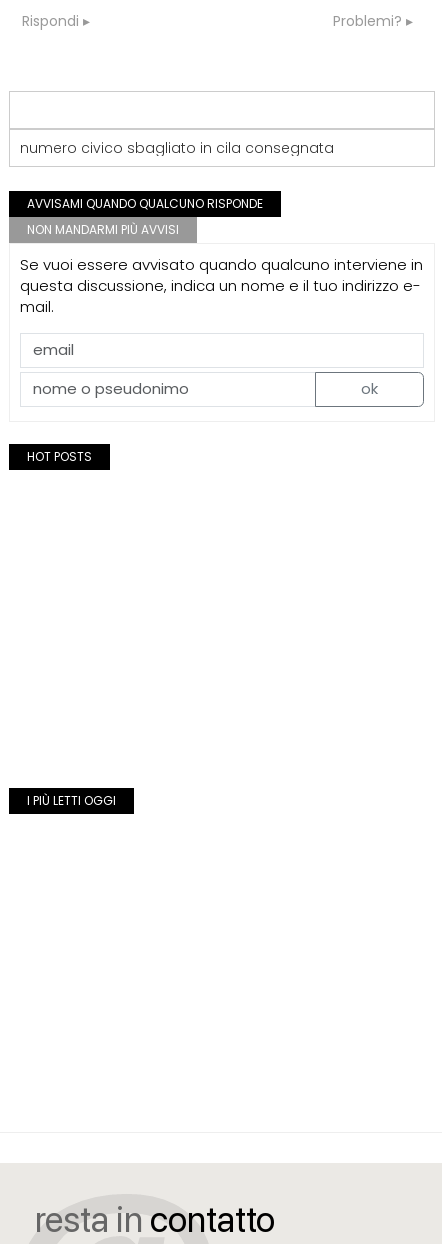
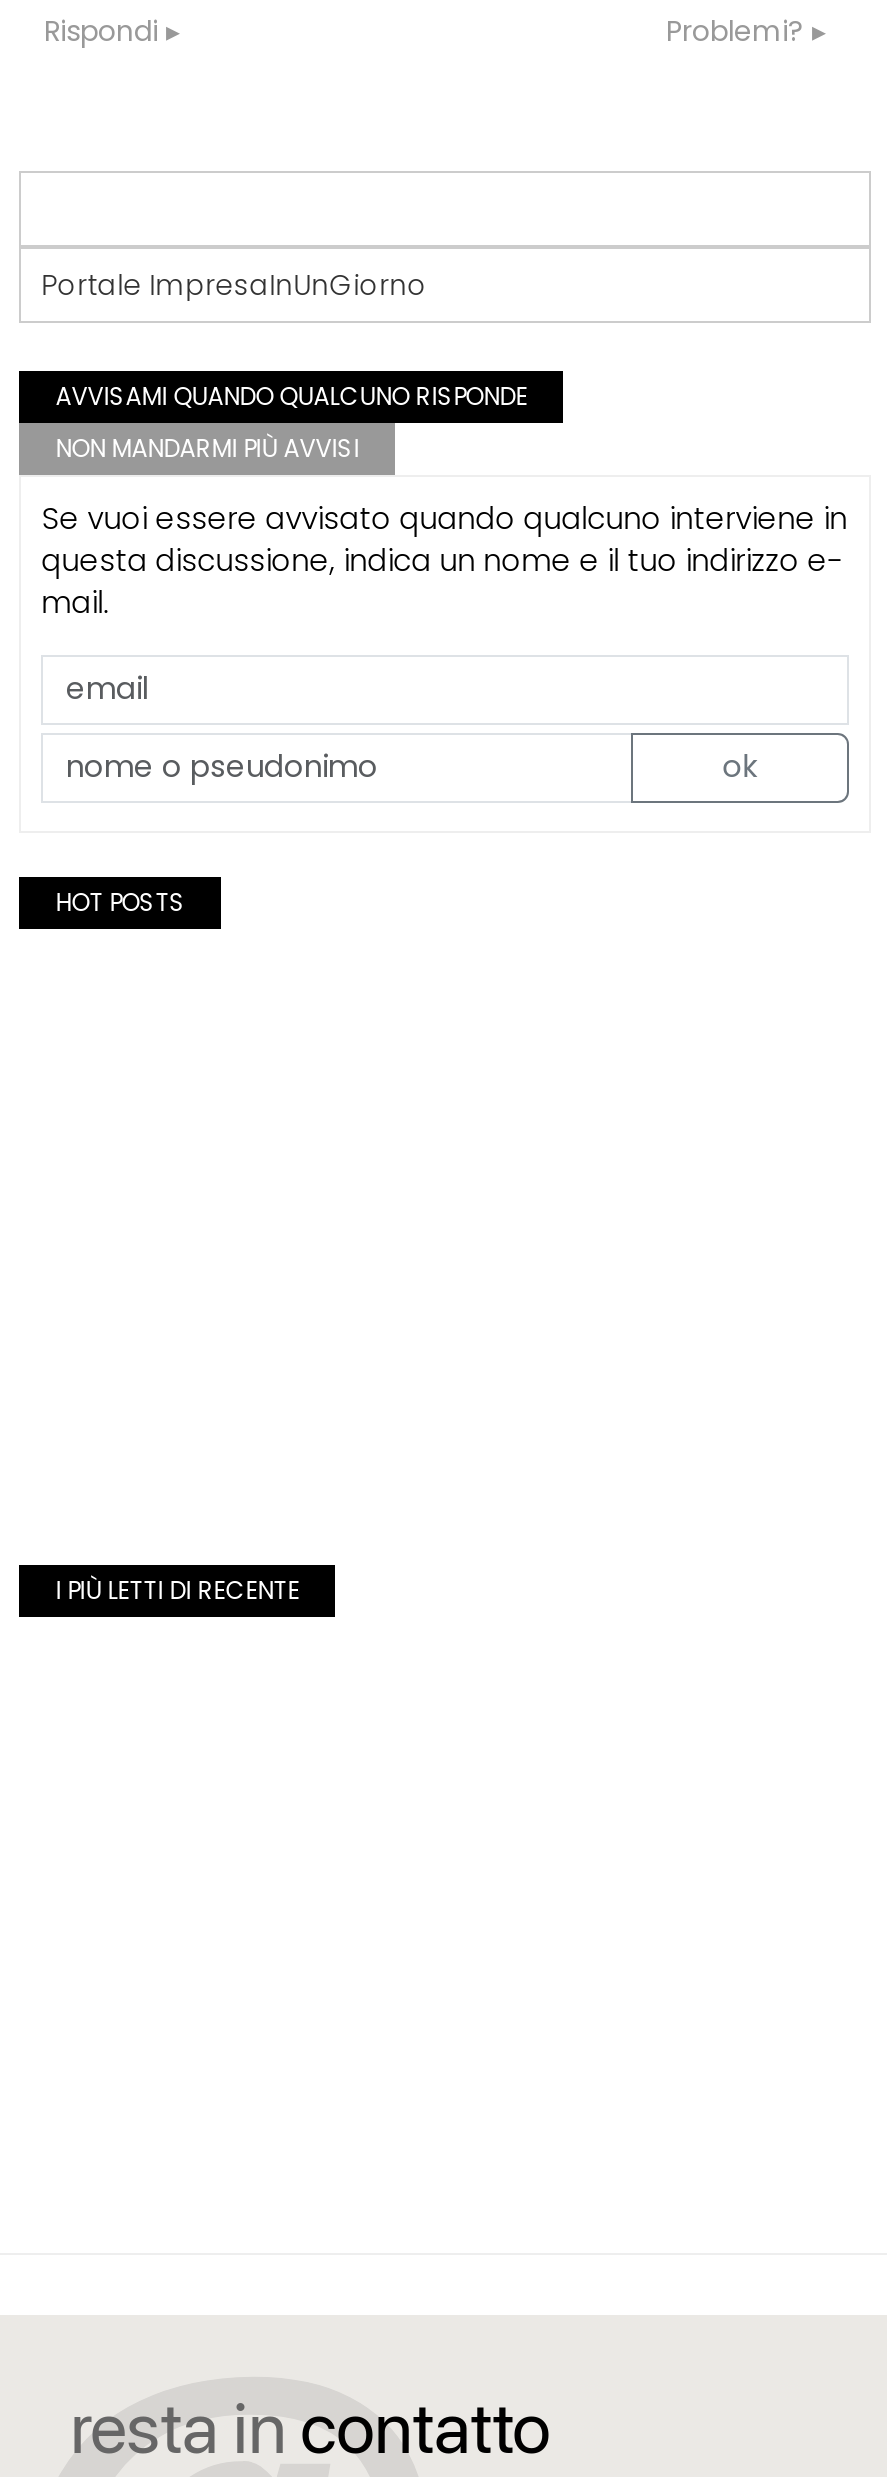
- numero civico sbagliato in cila consegnata
+ Portale ImpresaInUnGiorno

- I PIÙ LETTI OGGI
+ I PIÙ LETTI DI RECENTE
